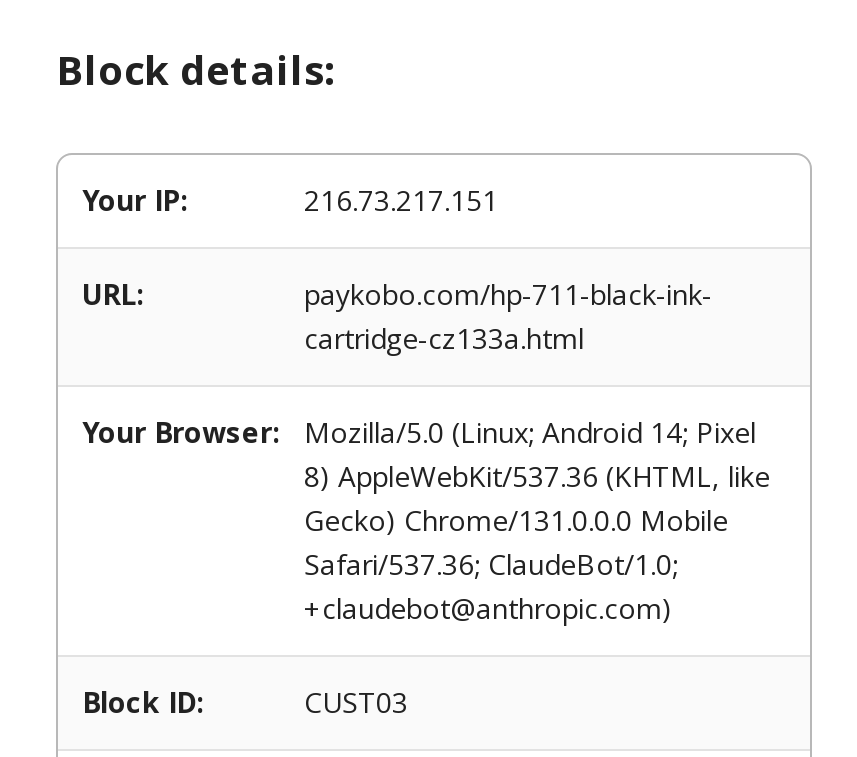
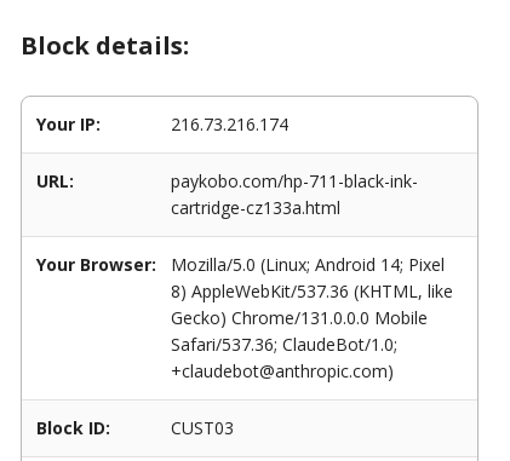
- 216.73.217.151
+ 216.73.216.174
